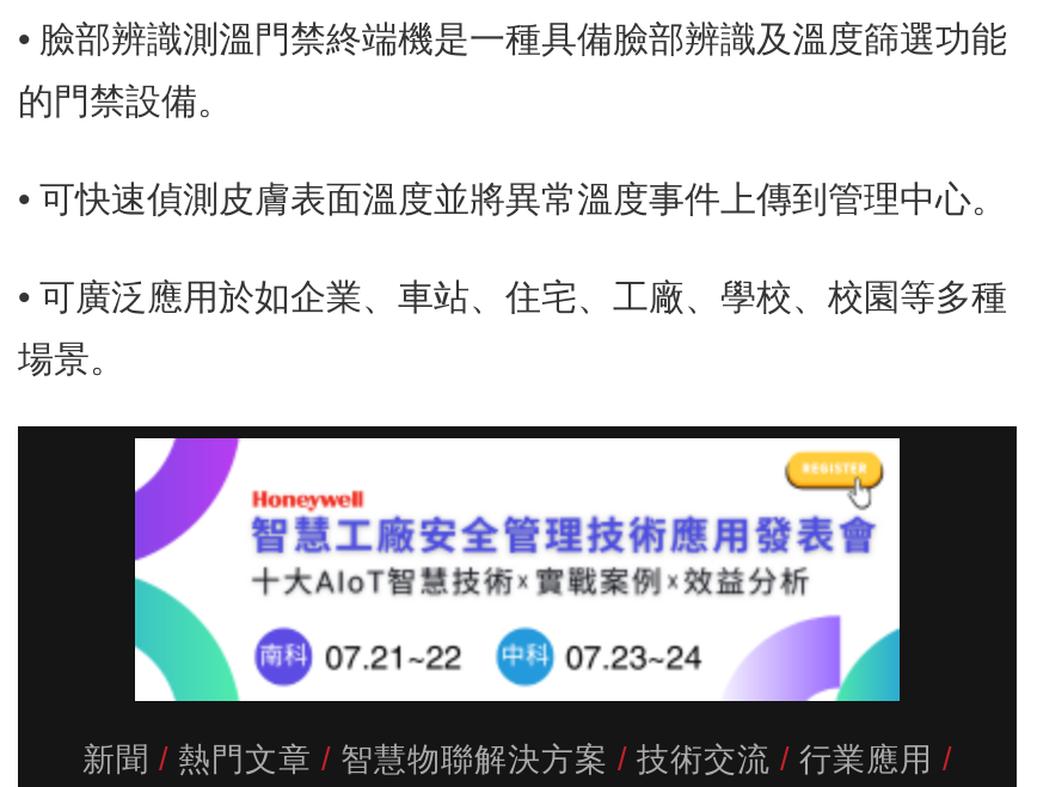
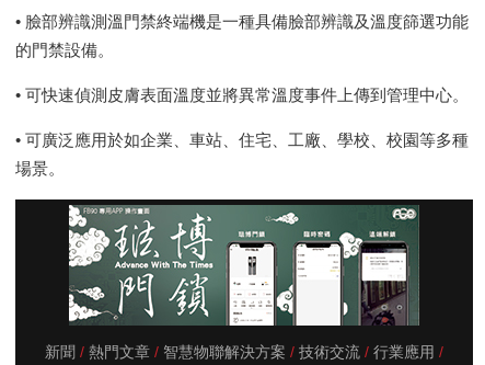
- [image]
+ [image]
